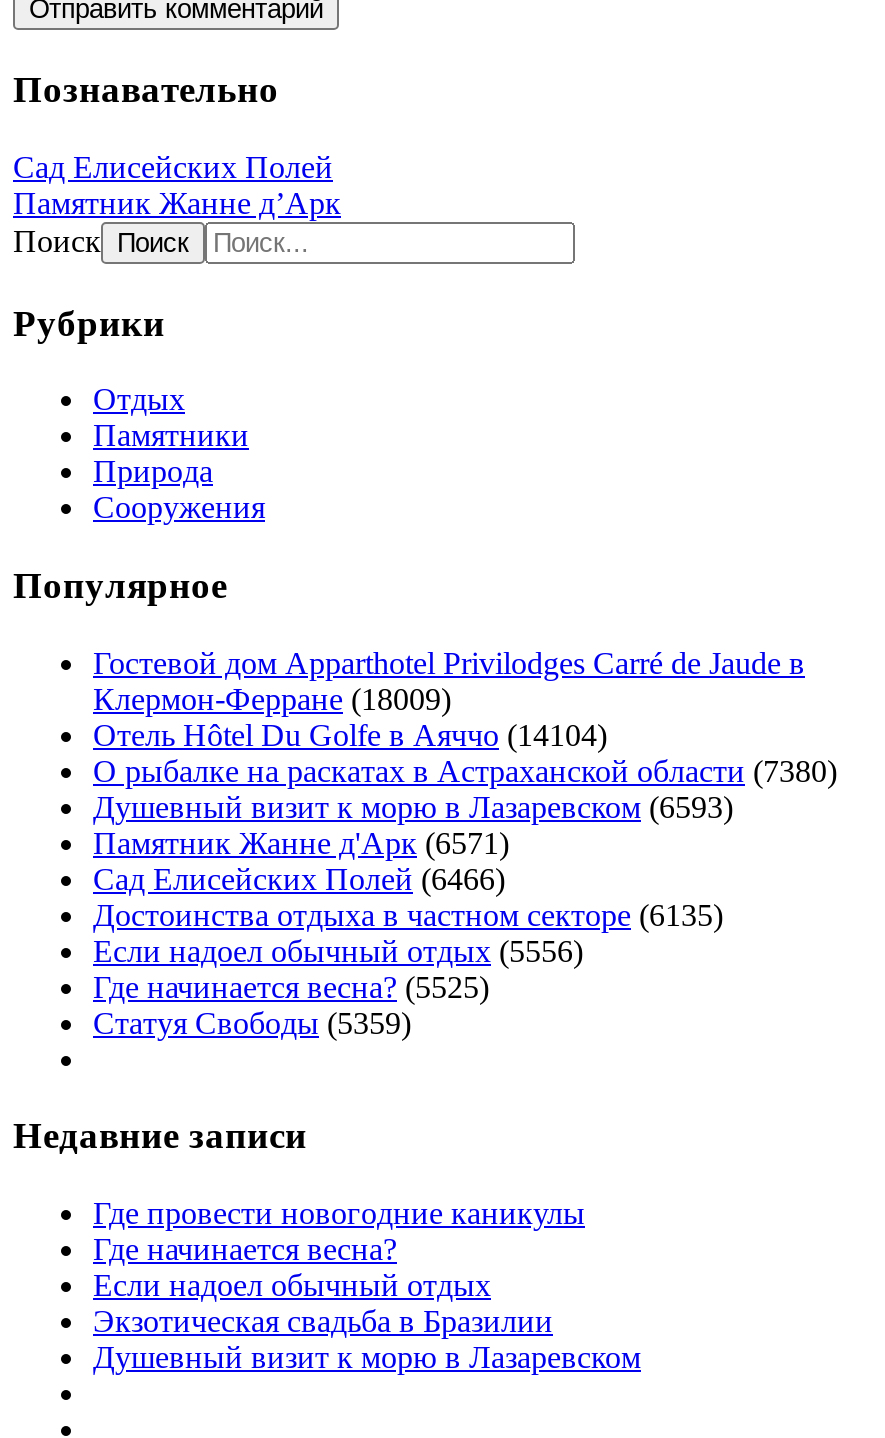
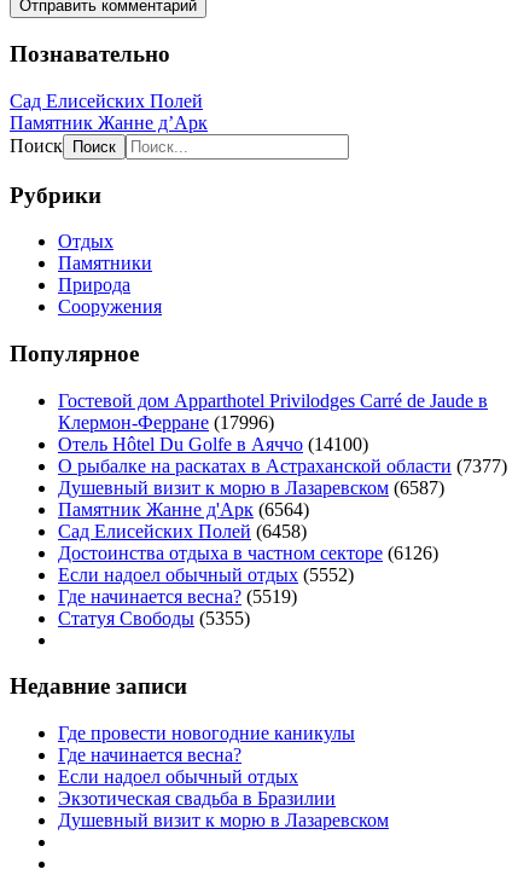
- Клермон-Ферране (18009)
+ Клермон-Ферране (17996)

- Отель Hôtel Du Golfe в Аяччо (14104)
+ Отель Hôtel Du Golfe в Аяччо (14100)

- О рыбалке на раскатах в Астраханской области (7380)
+ О рыбалке на раскатах в Астраханской области (7377)

- Душевный визит к морю в Лазаревском (6593)
+ Душевный визит к морю в Лазаревском (6587)

- Памятник Жанне д'Арк (6571)
+ Памятник Жанне д'Арк (6564)

- Сад Елисейских Полей (6466)
+ Сад Елисейских Полей (6458)

- Достоинства отдыха в частном секторе (6135)
+ Достоинства отдыха в частном секторе (6126)

- Если надоел обычный отдых (5556)
+ Если надоел обычный отдых (5552)

- Где начинается весна? (5525)
+ Где начинается весна? (5519)

- Статуя Свободы (5359)
+ Статуя Свободы (5355)
